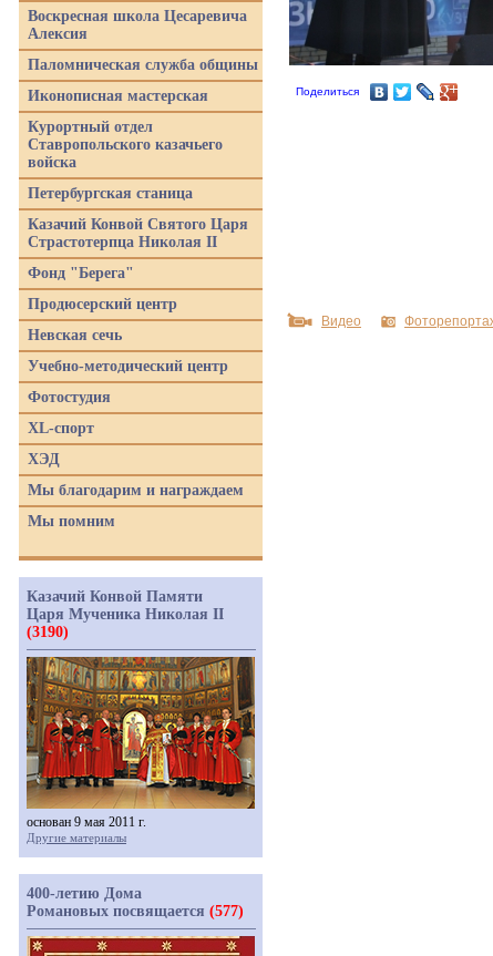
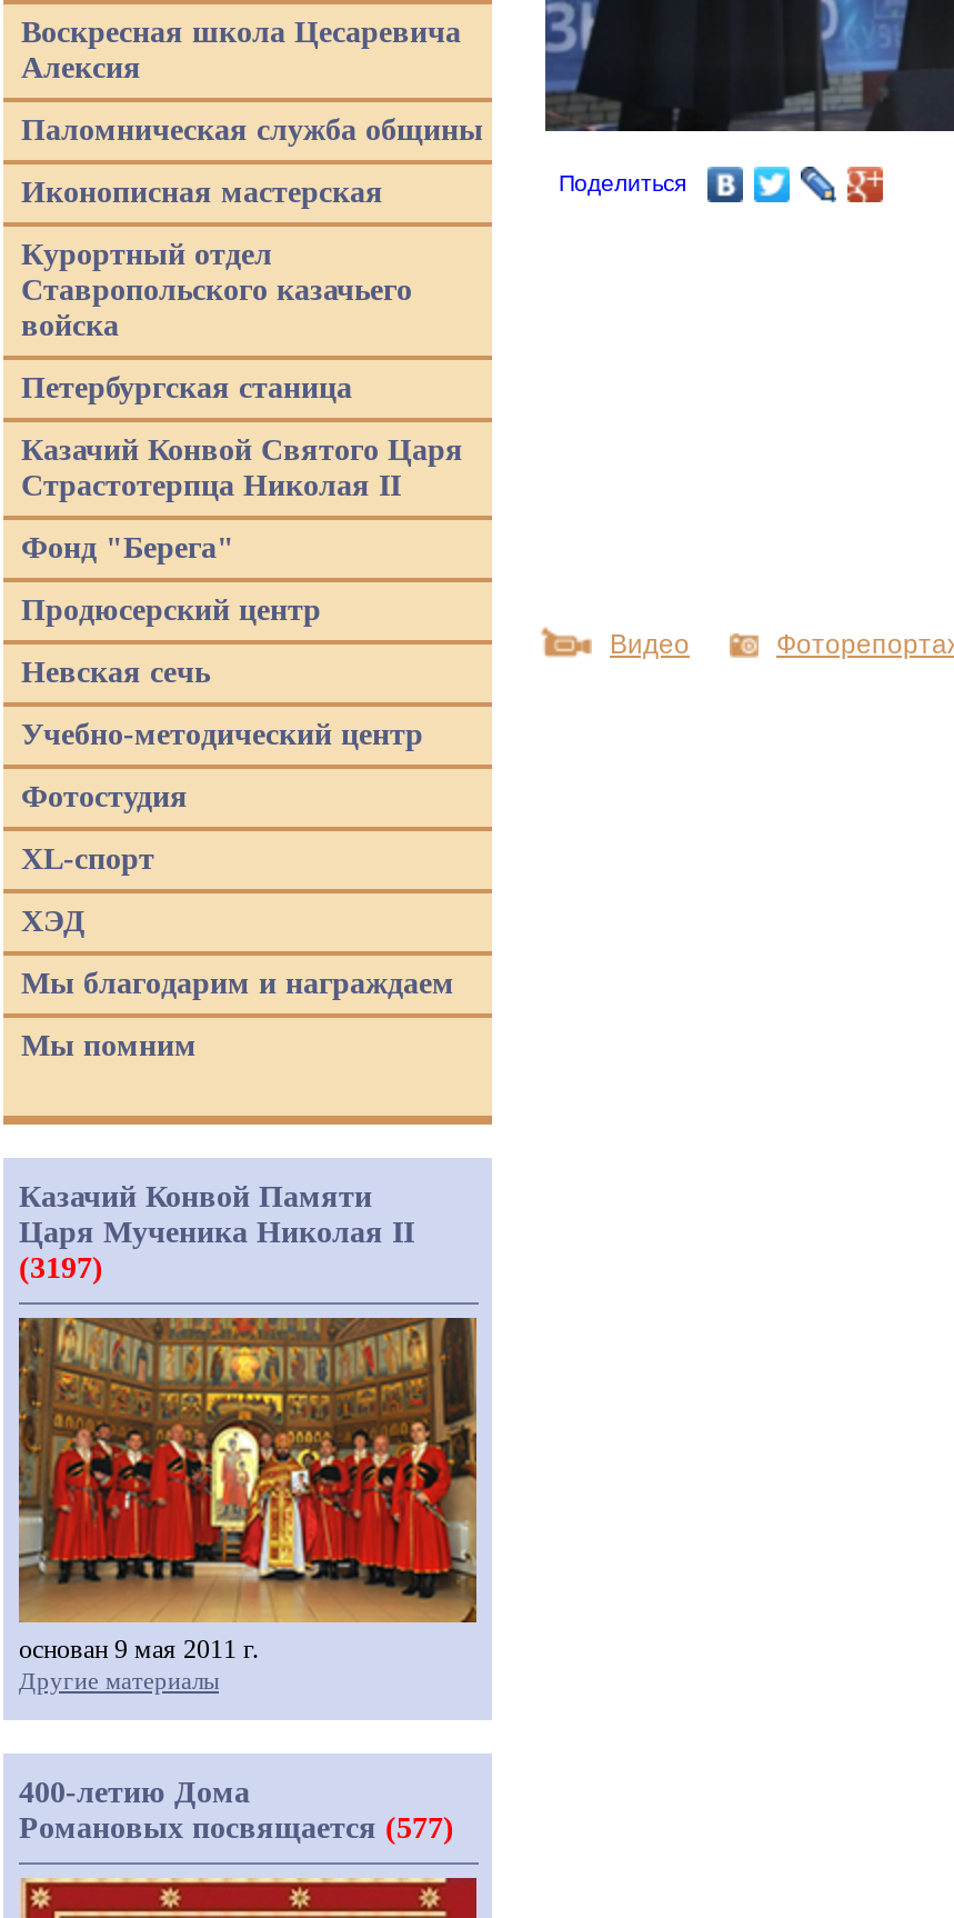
- (3190)
+ (3197)
